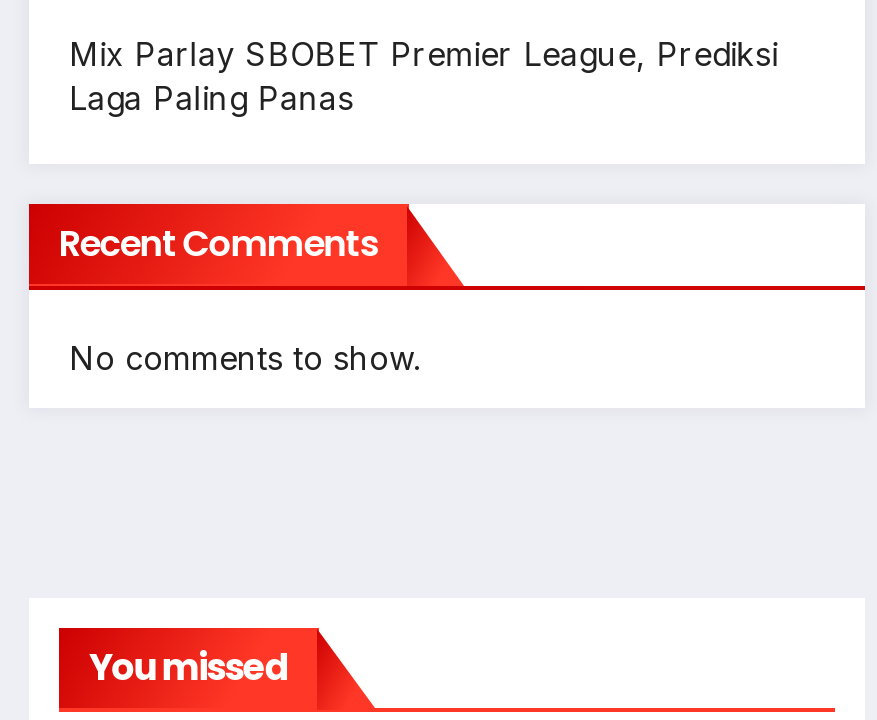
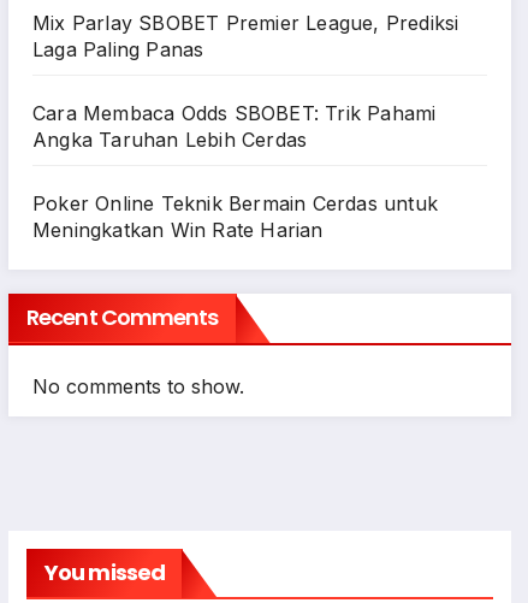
+ Cara Membaca Odds SBOBET: Trik Pahami
+ Angka Taruhan Lebih Cerdas
+ Poker Online Teknik Bermain Cerdas untuk
+ Meningkatkan Win Rate Harian
